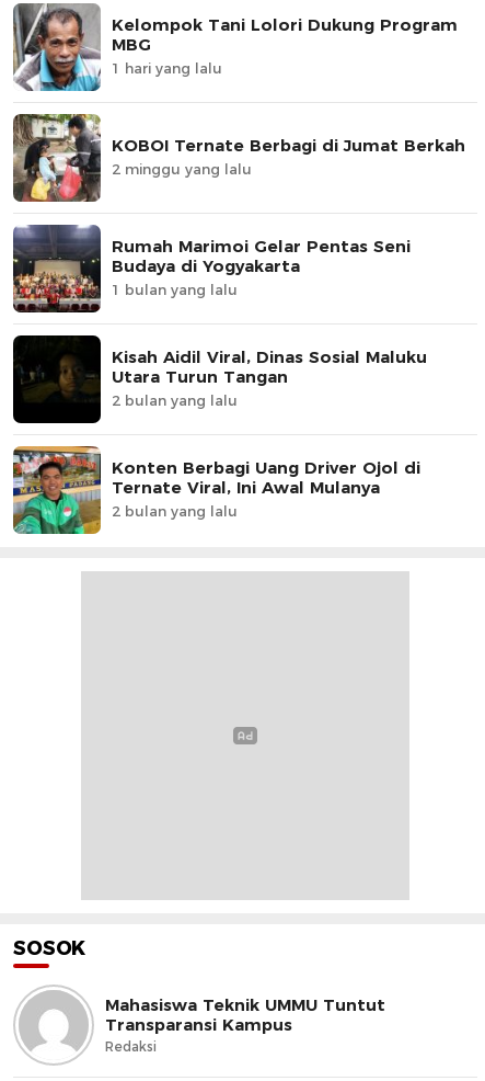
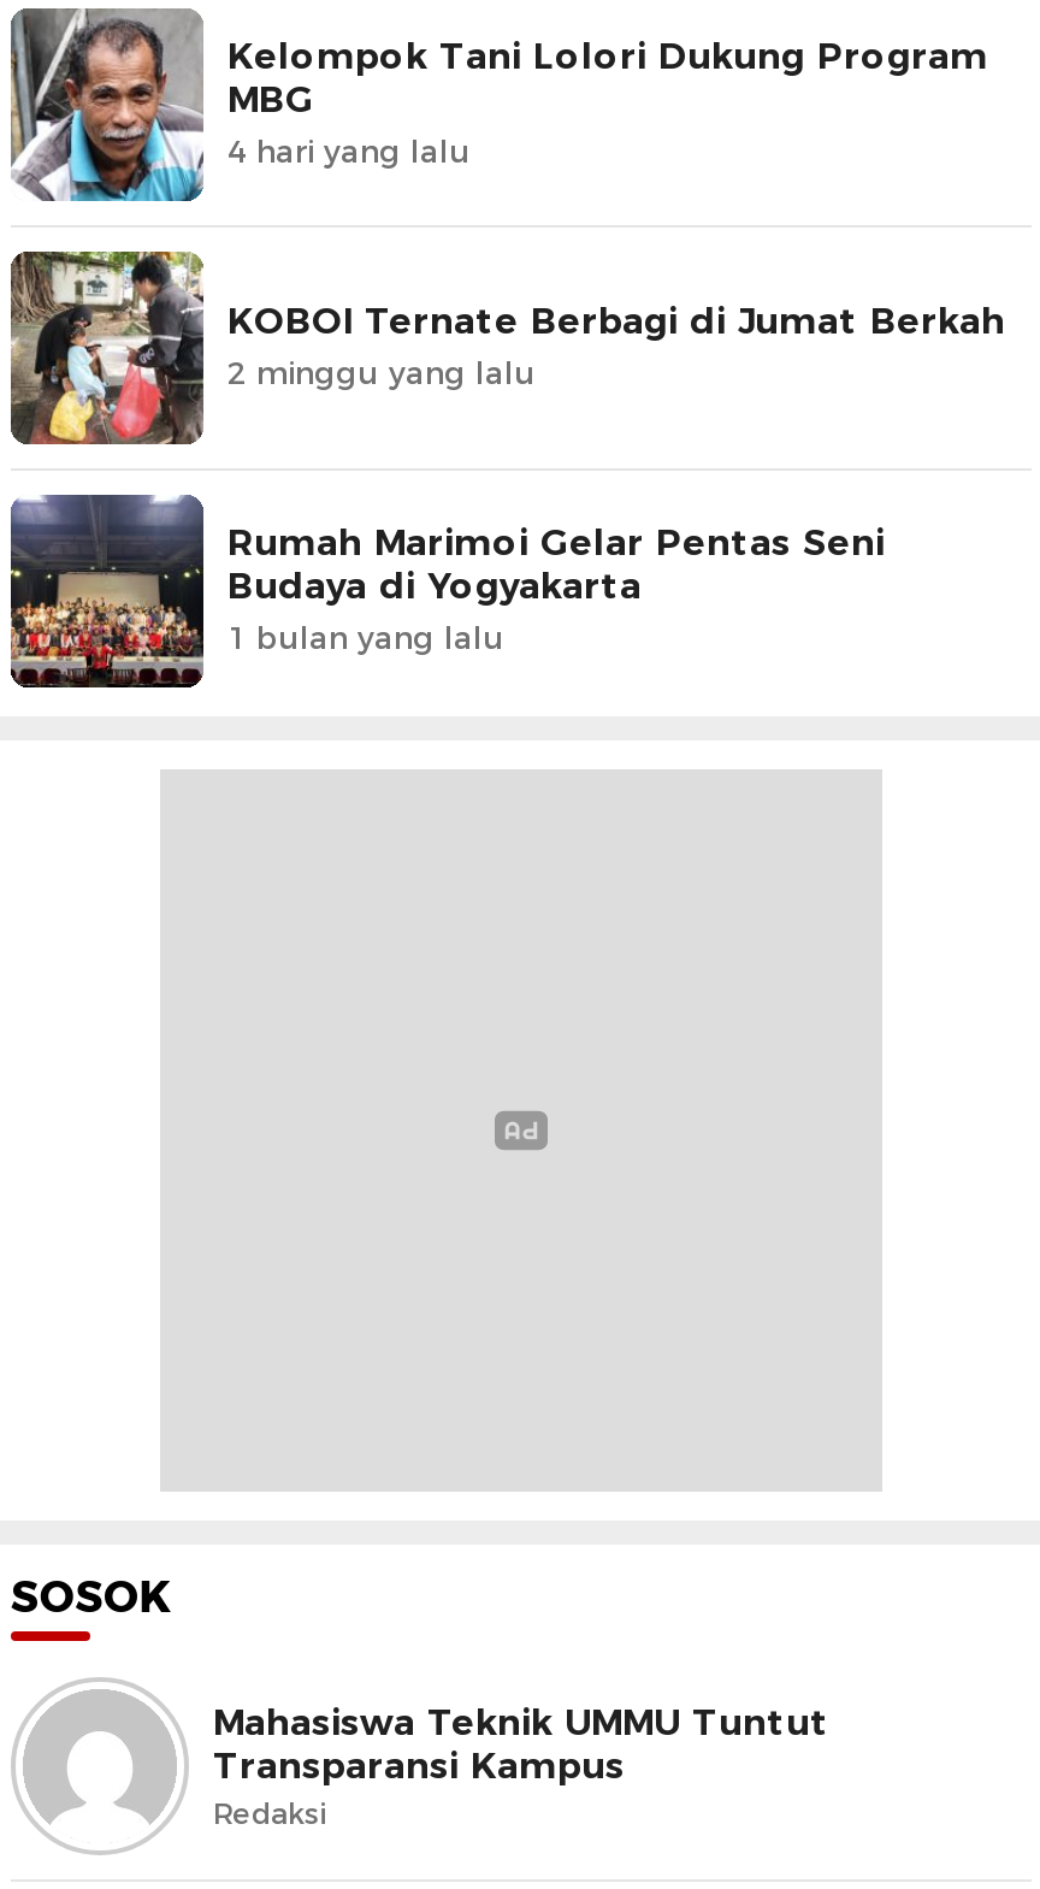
- 1 hari yang lalu
+ 4 hari yang lalu

- [image]
- Kisah Aidil Viral, Dinas Sosial Maluku
- Utara Turun Tangan
- 2 bulan yang lalu
- Konten Berbagi Uang Driver Ojol di
- Ternate Viral, Ini Awal Mulanya
- 2 bulan yang lalu

- [image]
